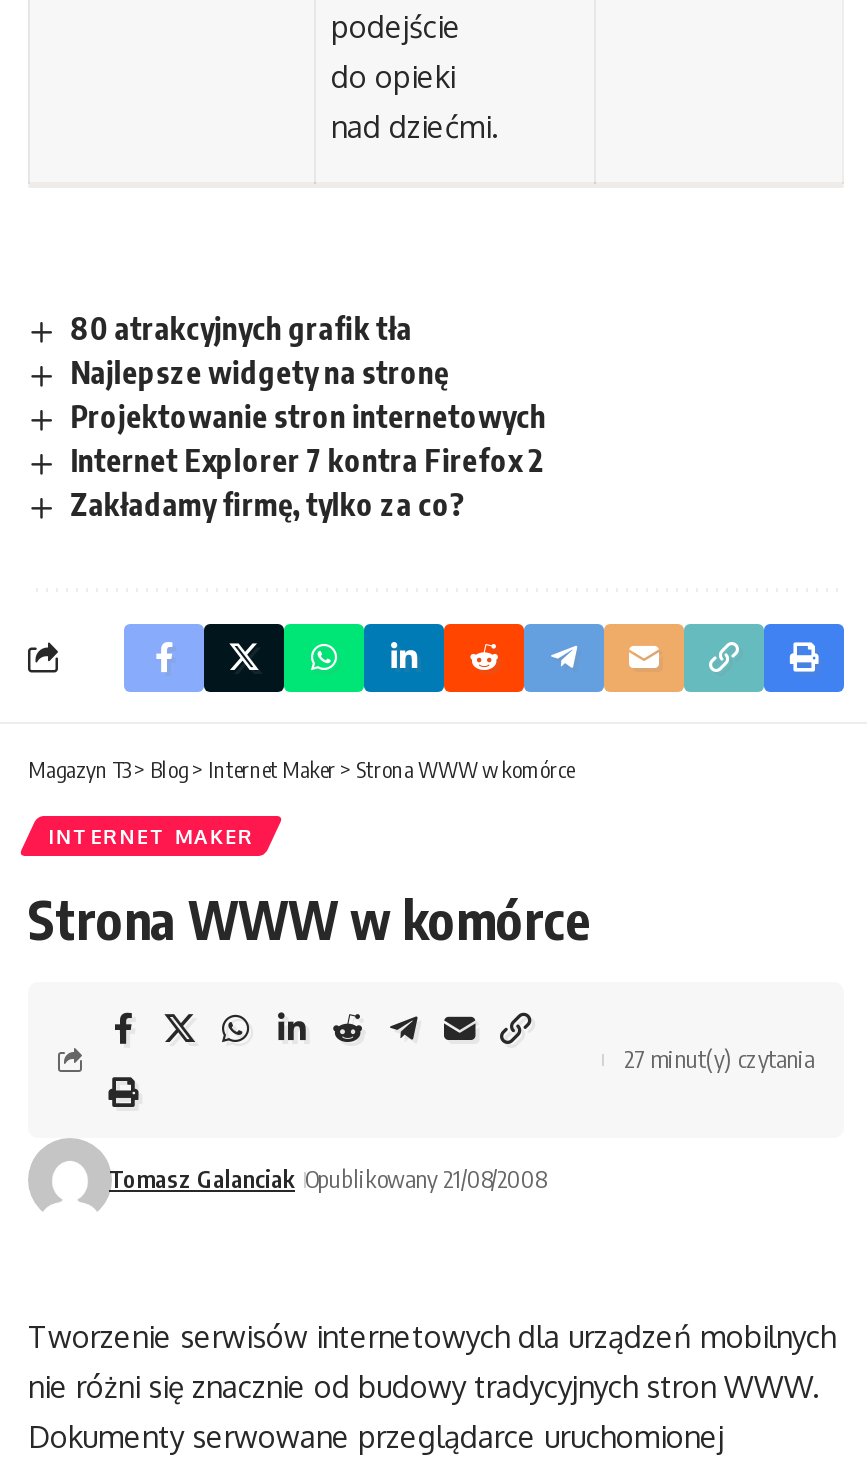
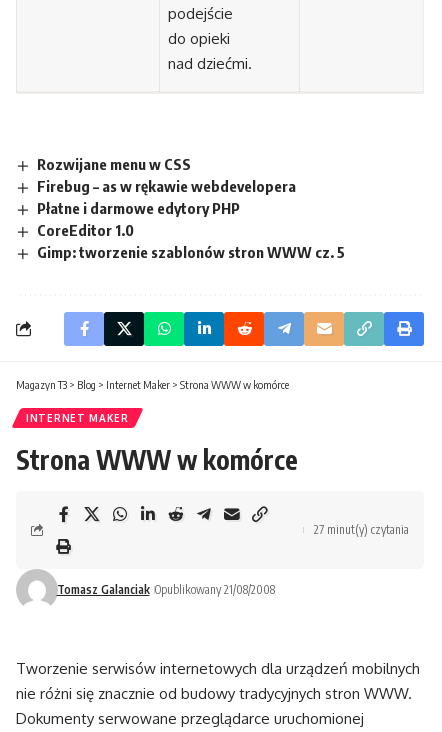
- 80 atrakcyjnych grafik tła
- Najlepsze widgety na stronę
- Projektowanie stron internetowych
- Internet Explorer 7 kontra Firefox 2
- Zakładamy firmę, tylko za co?
+ Rozwijane menu w CSS
+ Firebug – as w rękawie webdevelopera
+ Płatne i darmowe edytory PHP
+ CoreEditor 1.0
+ Gimp: tworzenie szablonów stron WWW cz. 5
